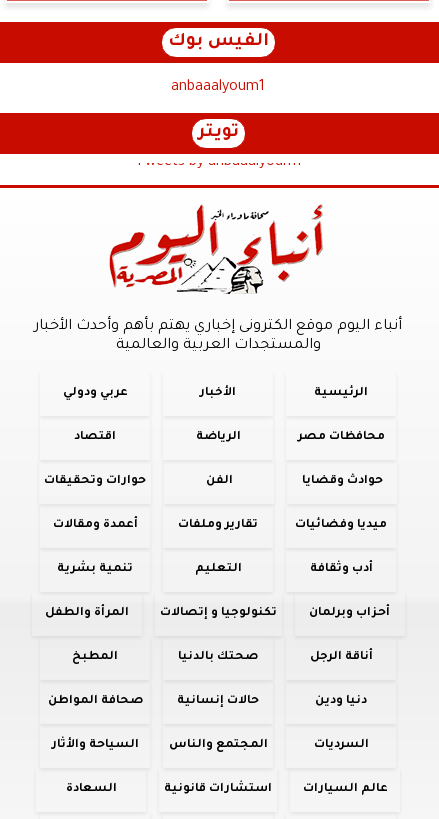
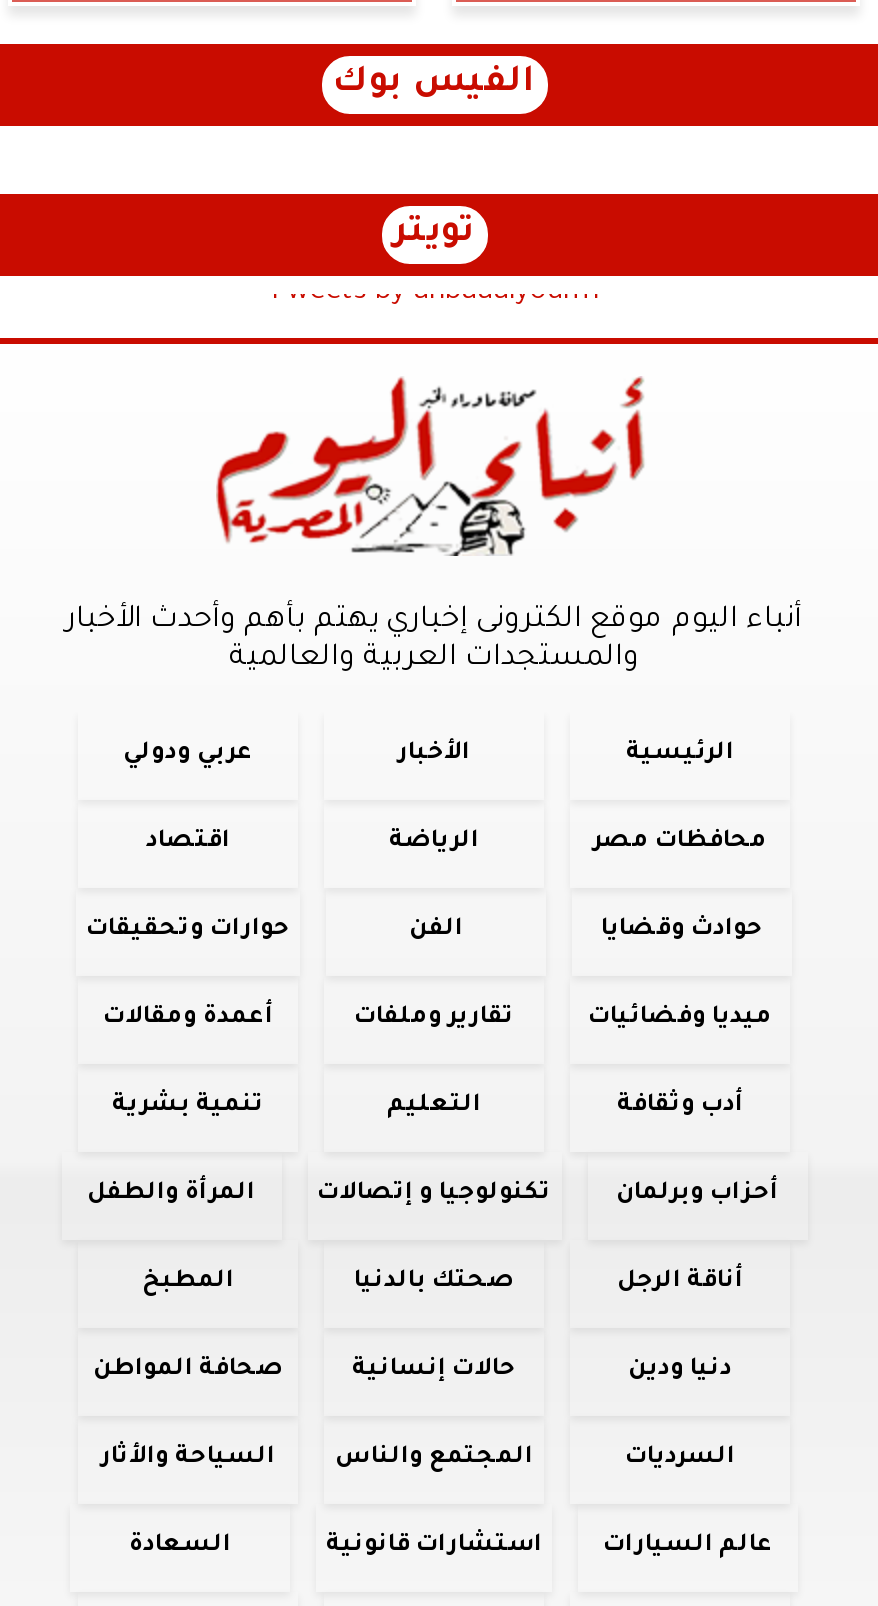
- anbaaalyoum1
